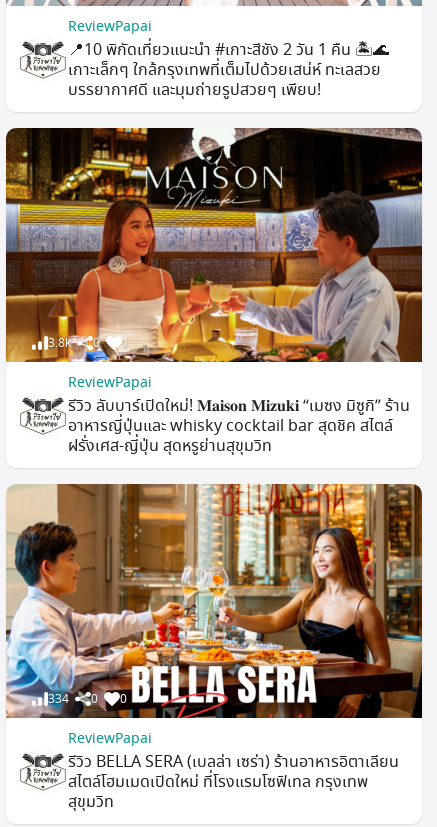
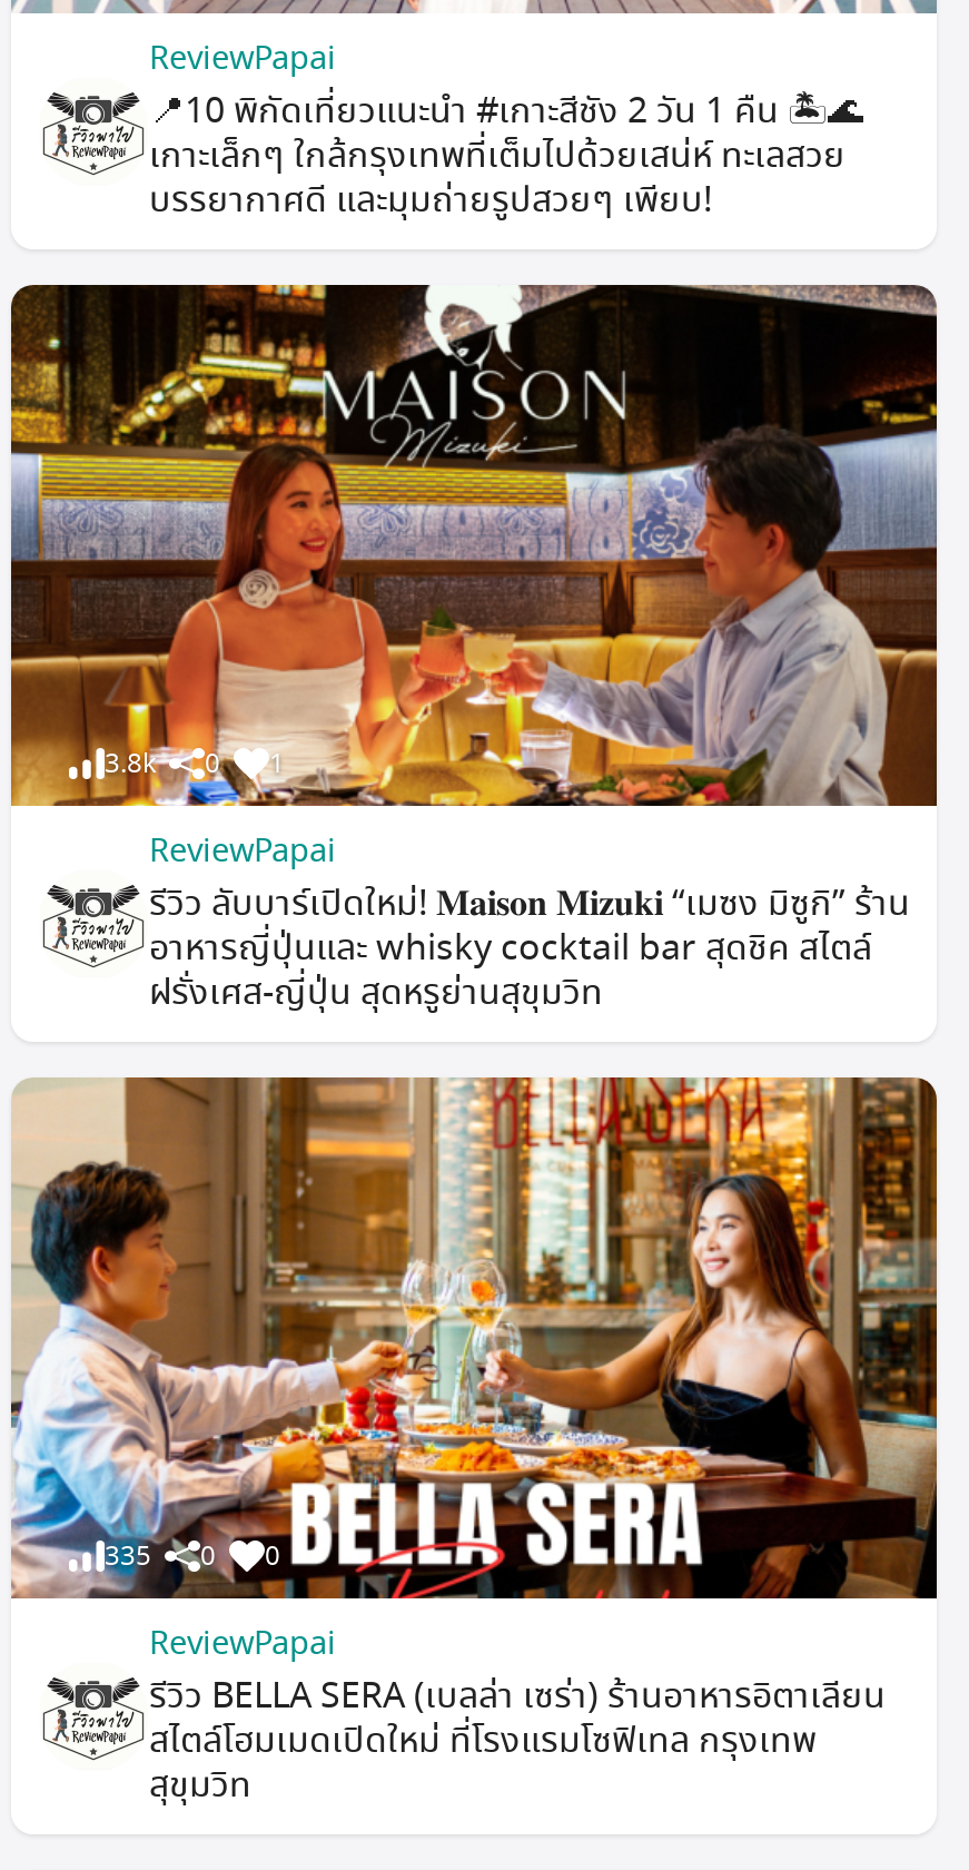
- 334
+ 335
